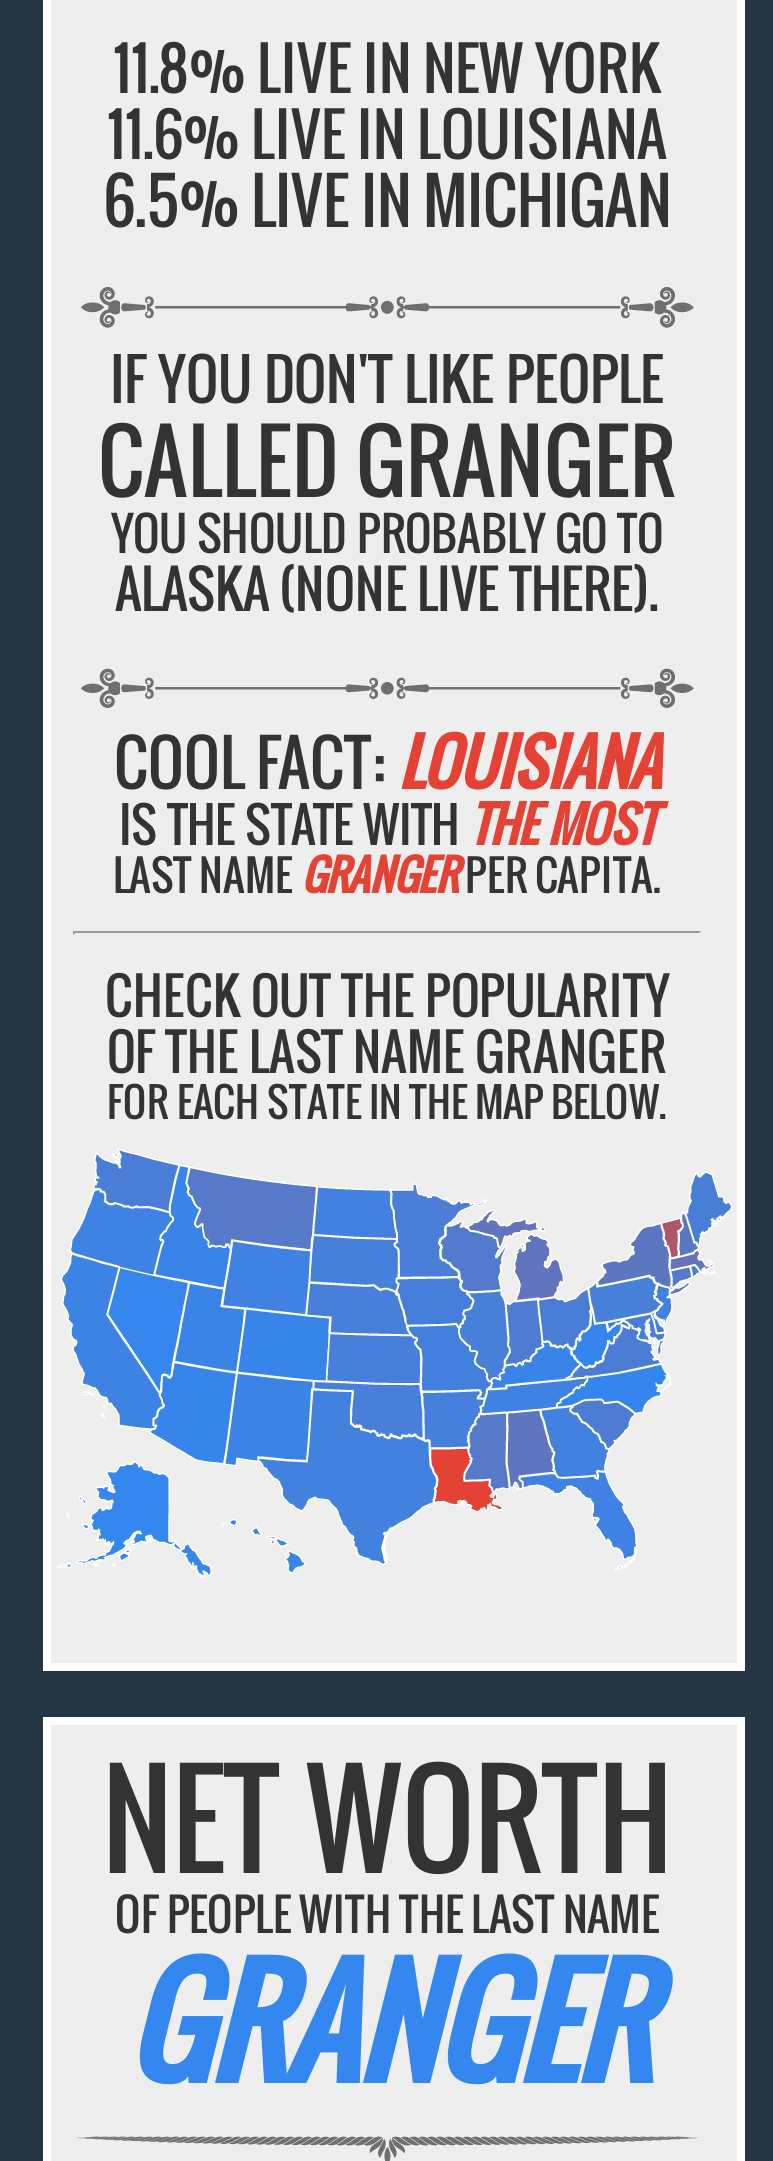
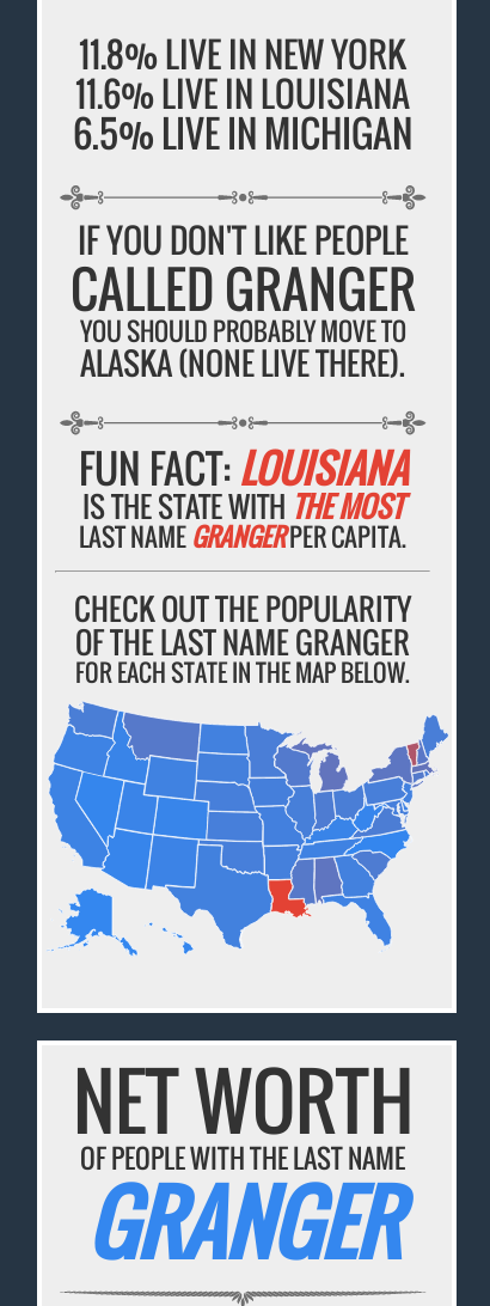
- YOU SHOULD PROBABLY GO TO
+ YOU SHOULD PROBABLY MOVE TO

- COOL FACT: LOUISIANA
+ FUN FACT: LOUISIANA
